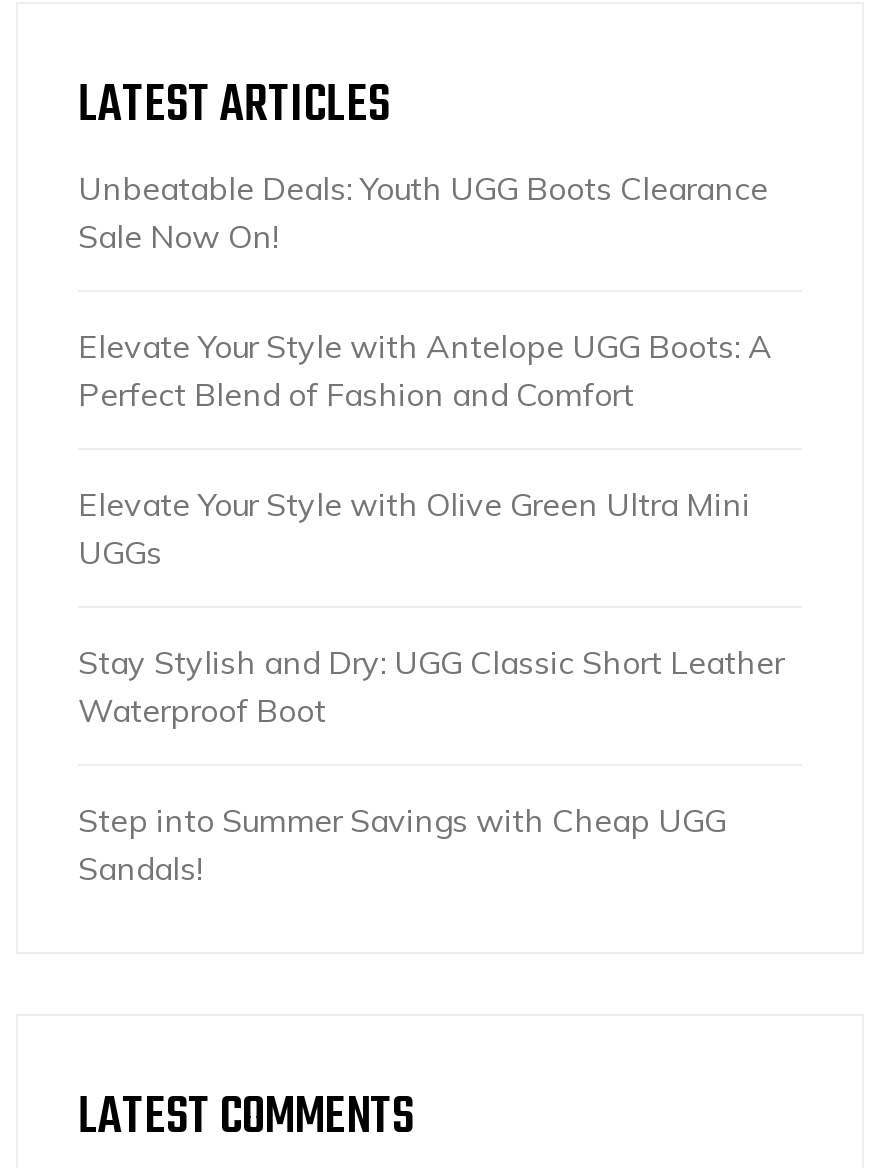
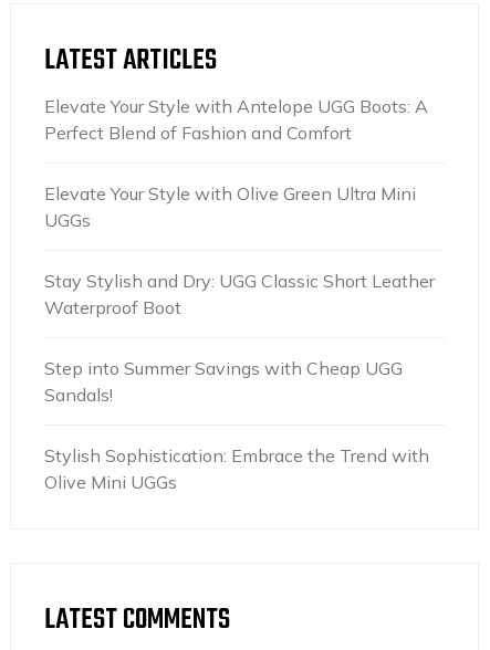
- Unbeatable Deals: Youth UGG Boots Clearance
- Sale Now On!

moved up: Elevate Your Style with Antelope UGG Boots: A | Perfect Blend of Fashion and Comfort | Elevate Your Style with Olive Green Ultra Mini | UGGs | Stay Stylish and Dry: UGG Classic Short Leather | Waterproof Boot | Step into Summer Savings with Cheap UGG | Sandals!

+ Stylish Sophistication: Embrace the Trend with
+ Olive Mini UGGs
